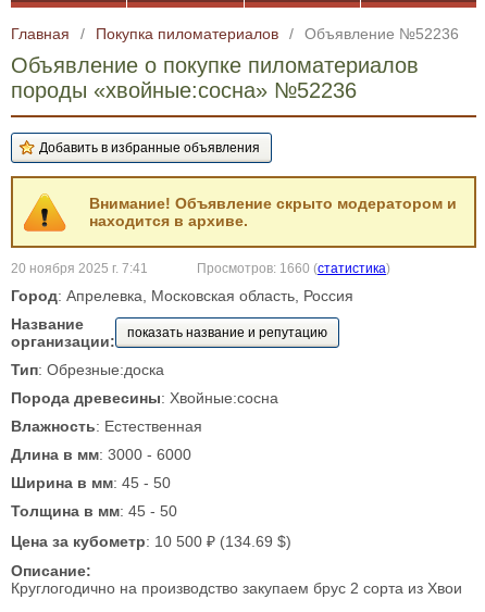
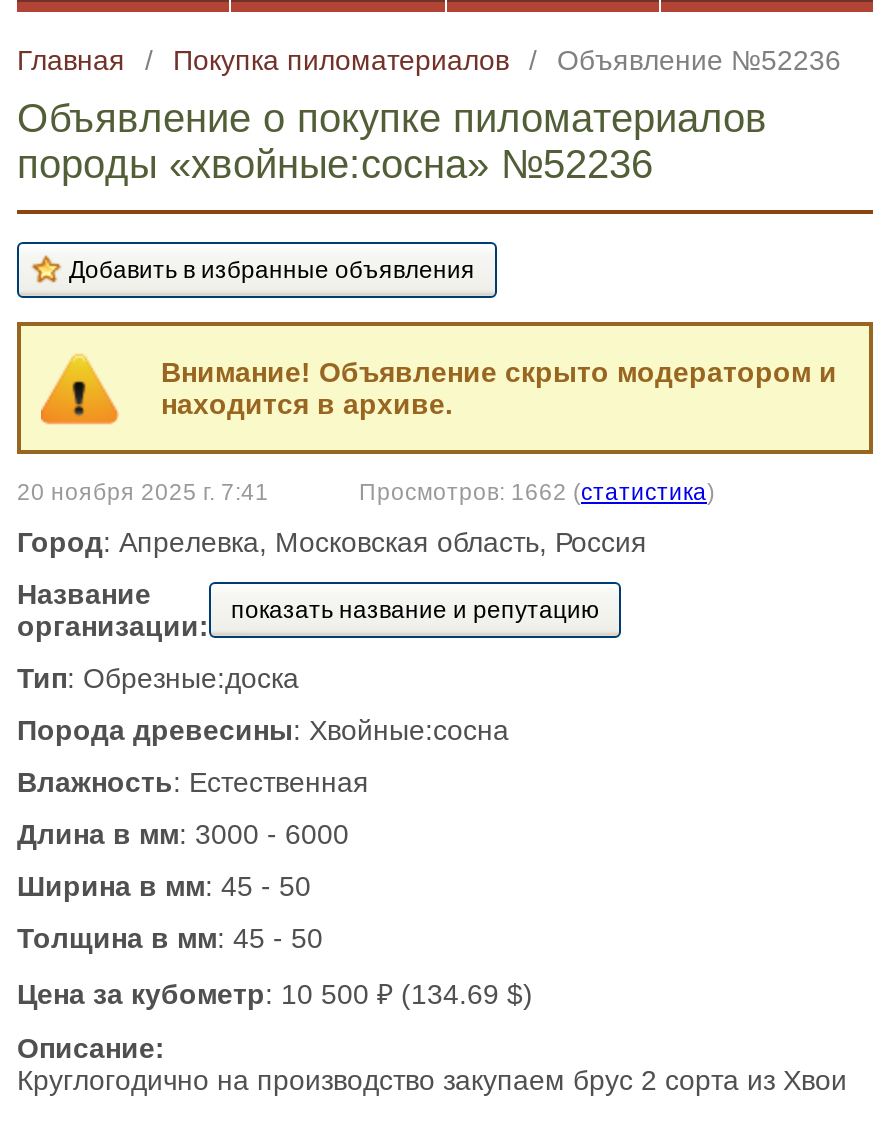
- Просмотров: 1660 (статистика)
+ Просмотров: 1662 (статистика)
